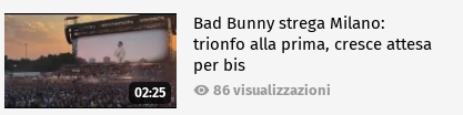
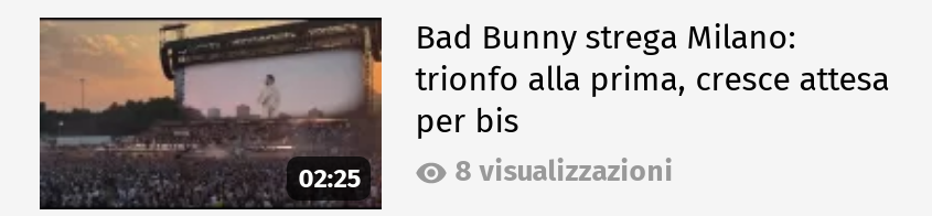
- 86 visualizzazioni
+ 8 visualizzazioni
